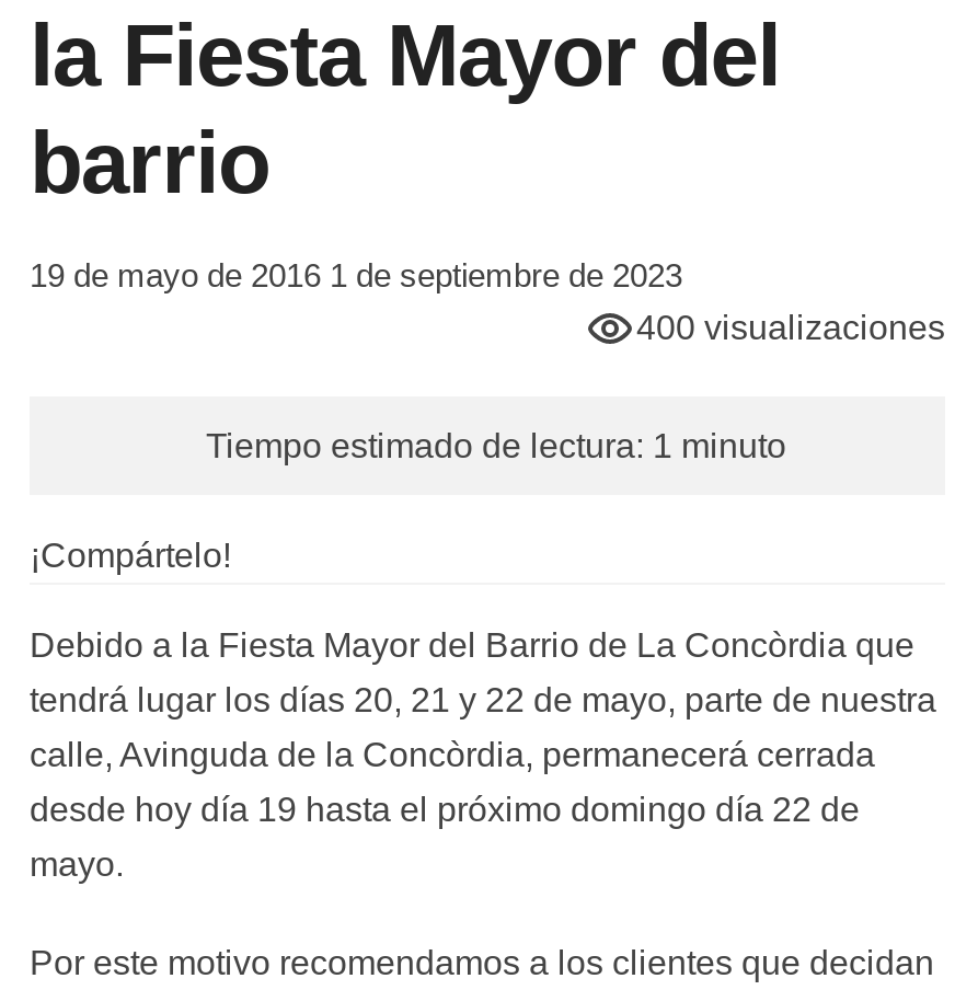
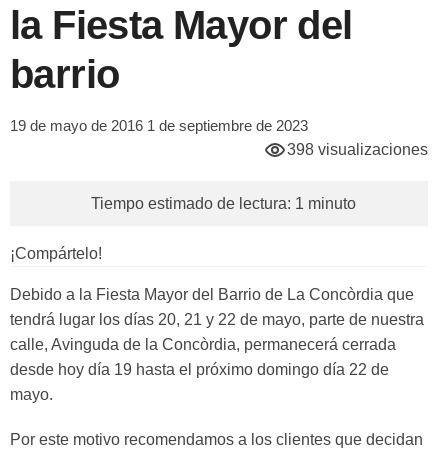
- 400 visualizaciones
+ 398 visualizaciones
